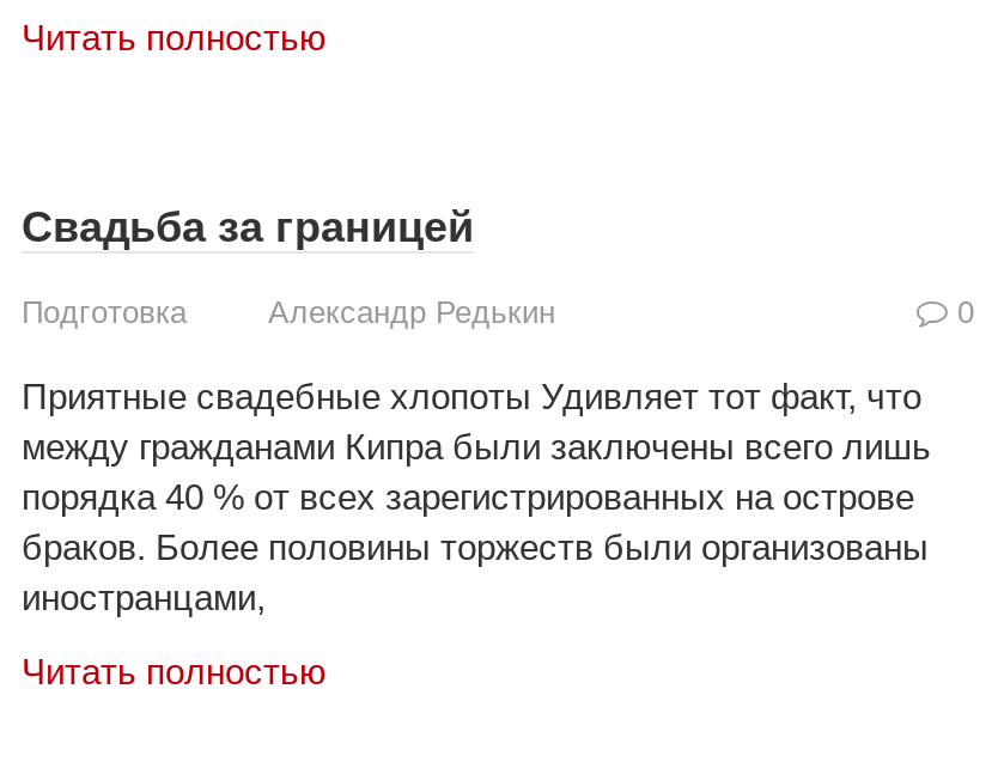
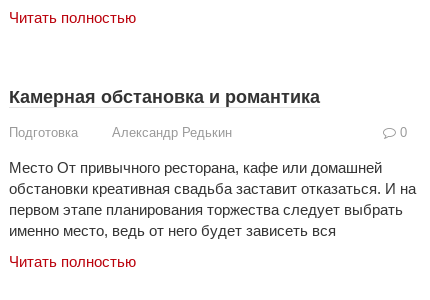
- Свадьба за границей
+ Камерная обстановка и романтика

- Приятные свадебные хлопоты Удивляет тот факт, что
- между гражданами Кипра были заключены всего лишь
- порядка 40 % от всех зарегистрированных на острове
- браков. Более половины торжеств были организованы
- иностранцами,
+ Место От привычного ресторана, кафе или домашней
+ обстановки креативная свадьба заставит отказаться. И на
+ первом этапе планирования торжества следует выбрать
+ именно место, ведь от него будет зависеть вся
